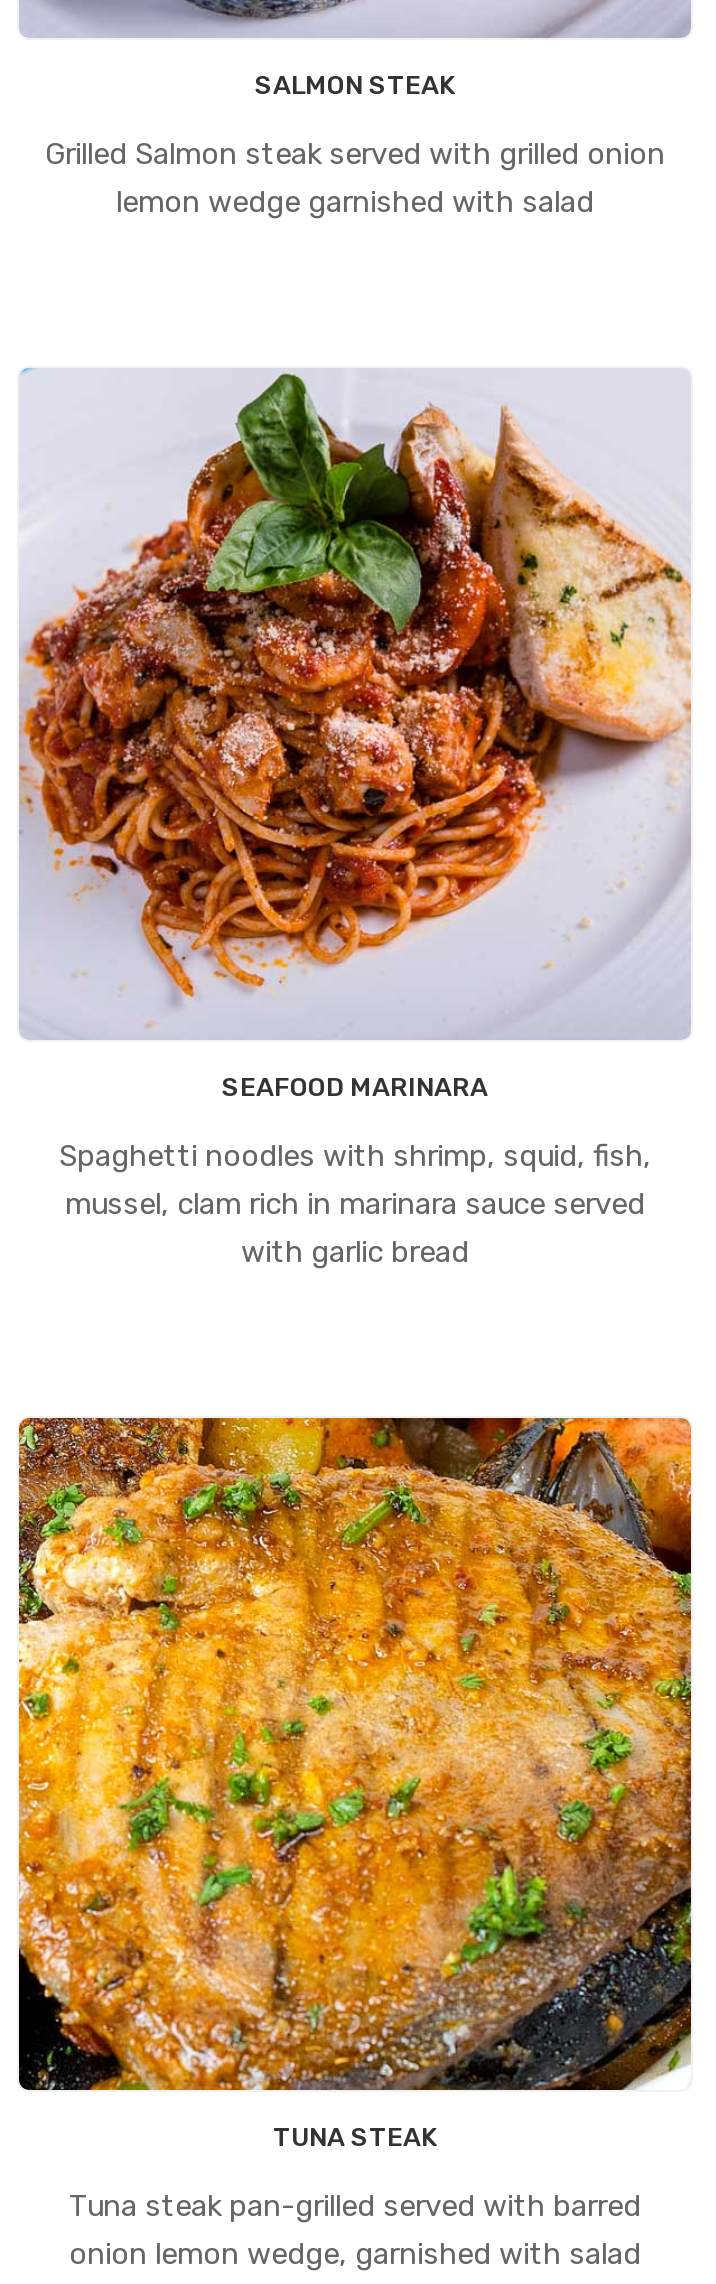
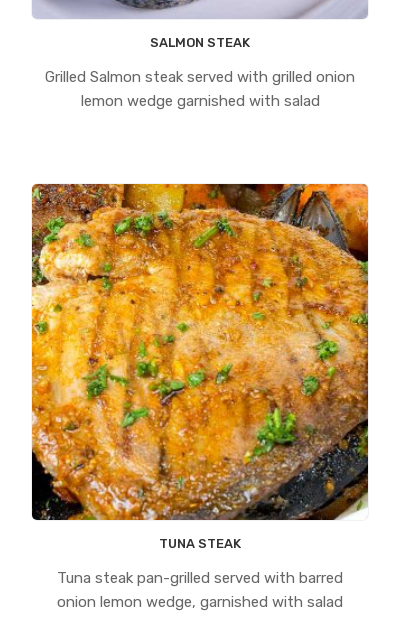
- [image]
- SEAFOOD MARINARA
- Spaghetti noodles with shrimp, squid, fish,
- mussel, clam rich in marinara sauce served
- with garlic bread
